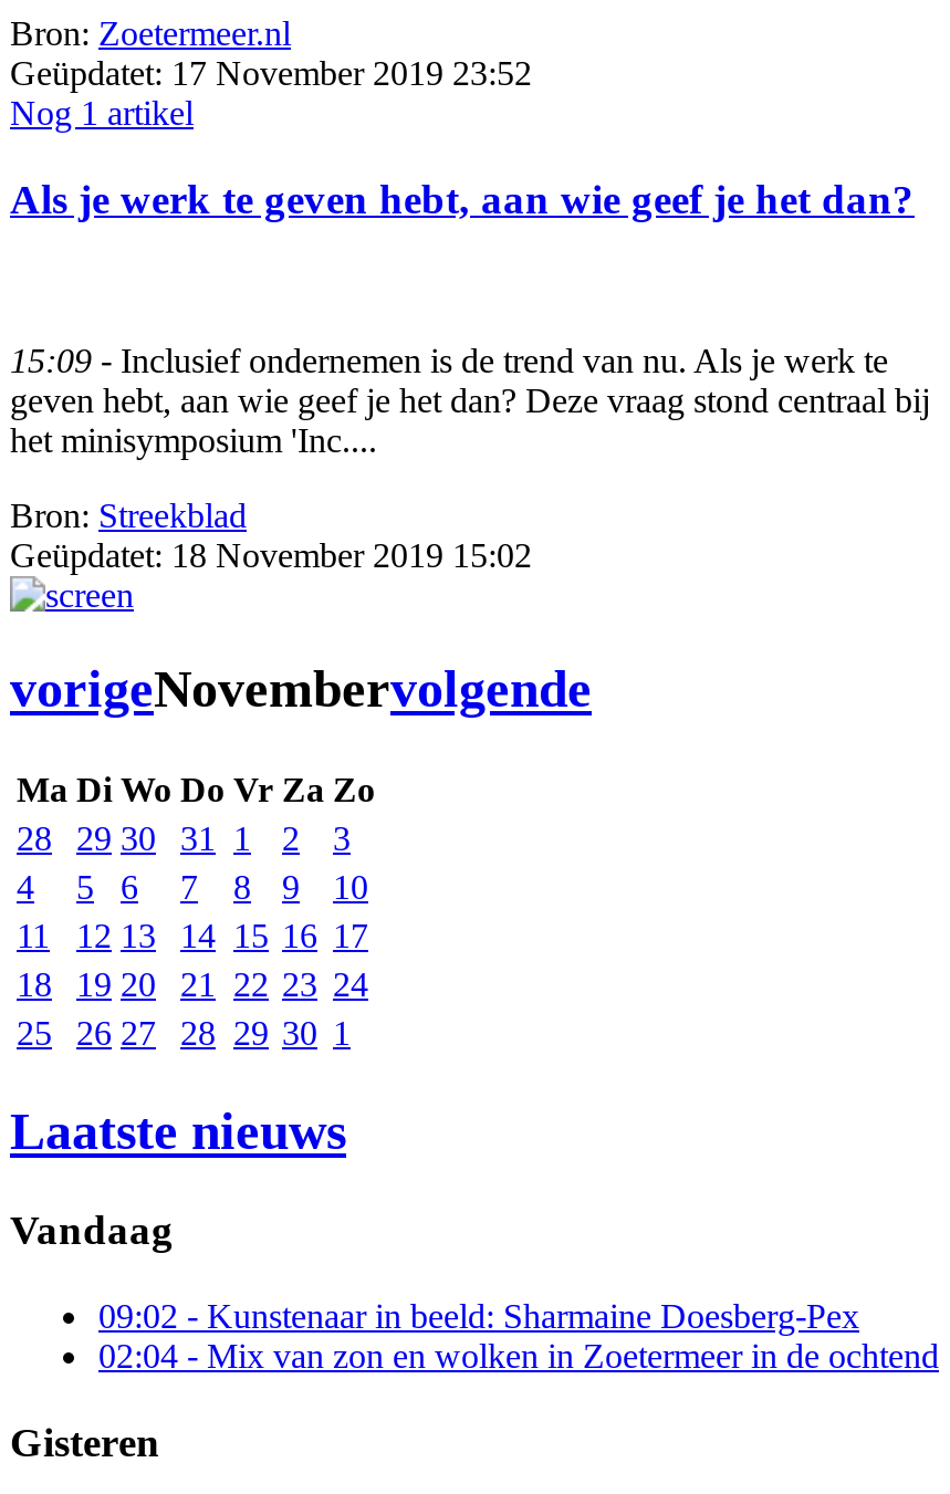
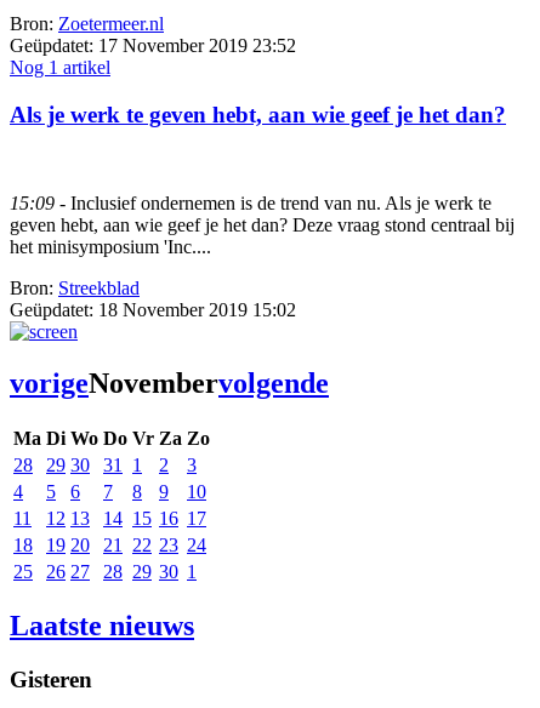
- Vandaag
- 09:02 - Kunstenaar in beeld: Sharmaine Doesberg-Pex
- 02:04 - Mix van zon en wolken in Zoetermeer in de ochtend
